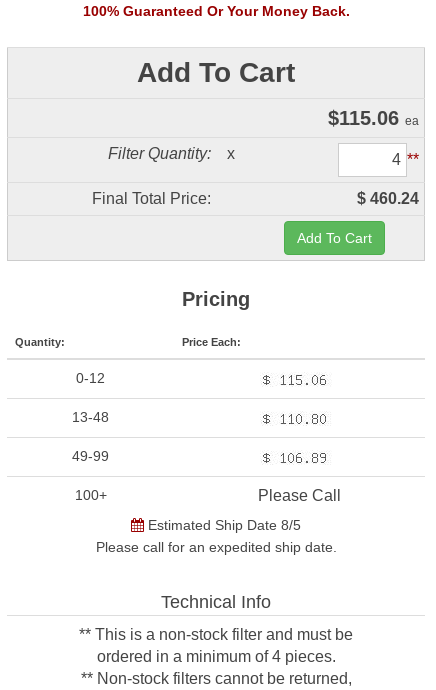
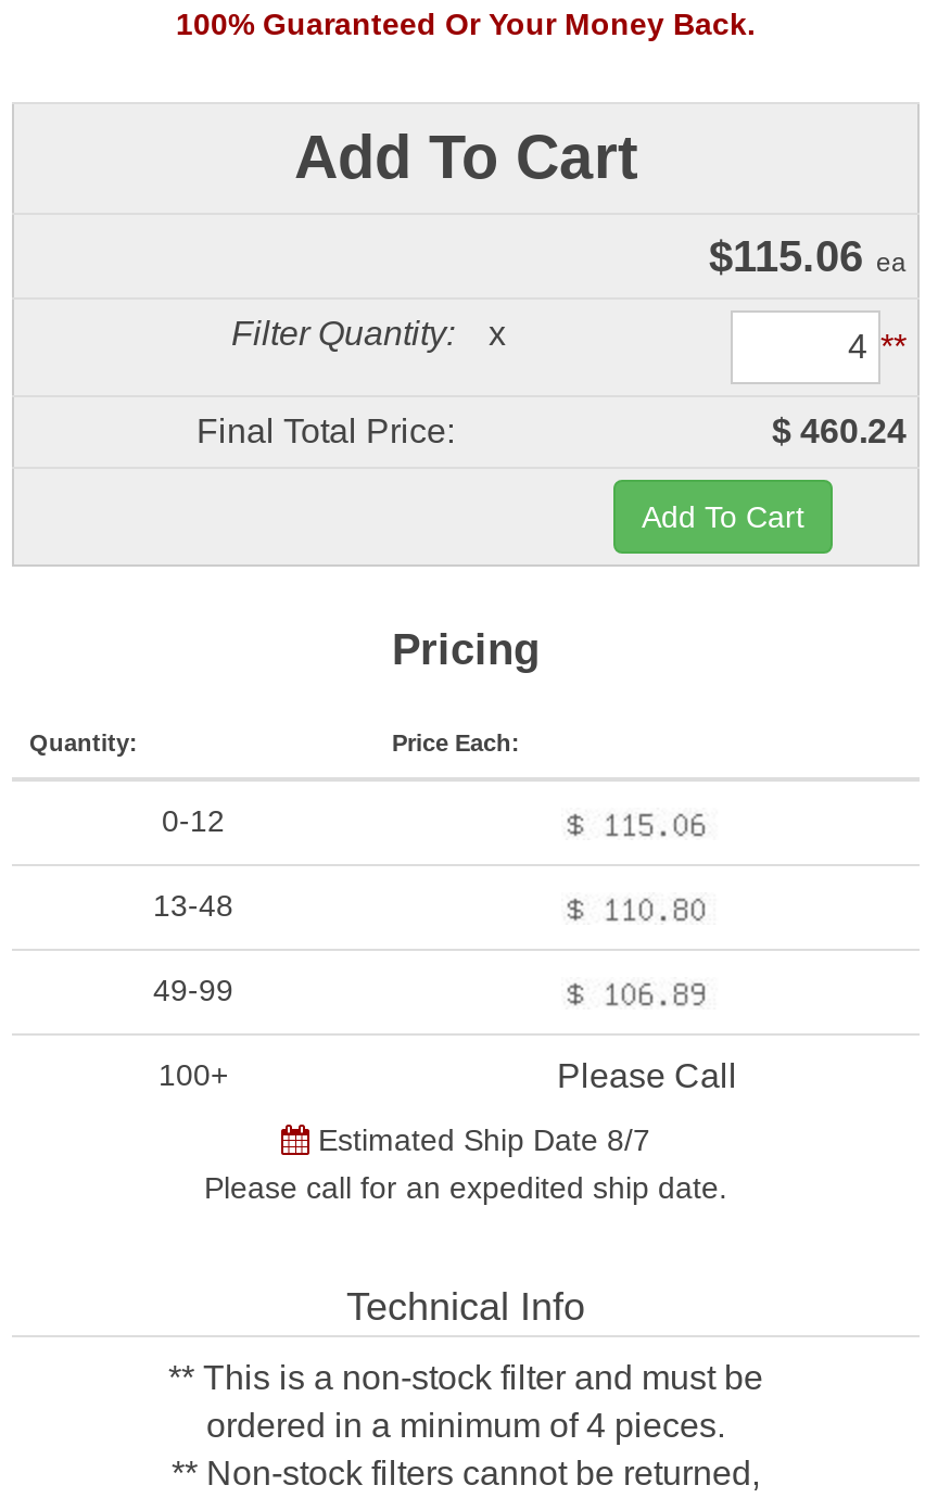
- Estimated Ship Date 8/5
+ Estimated Ship Date 8/7
